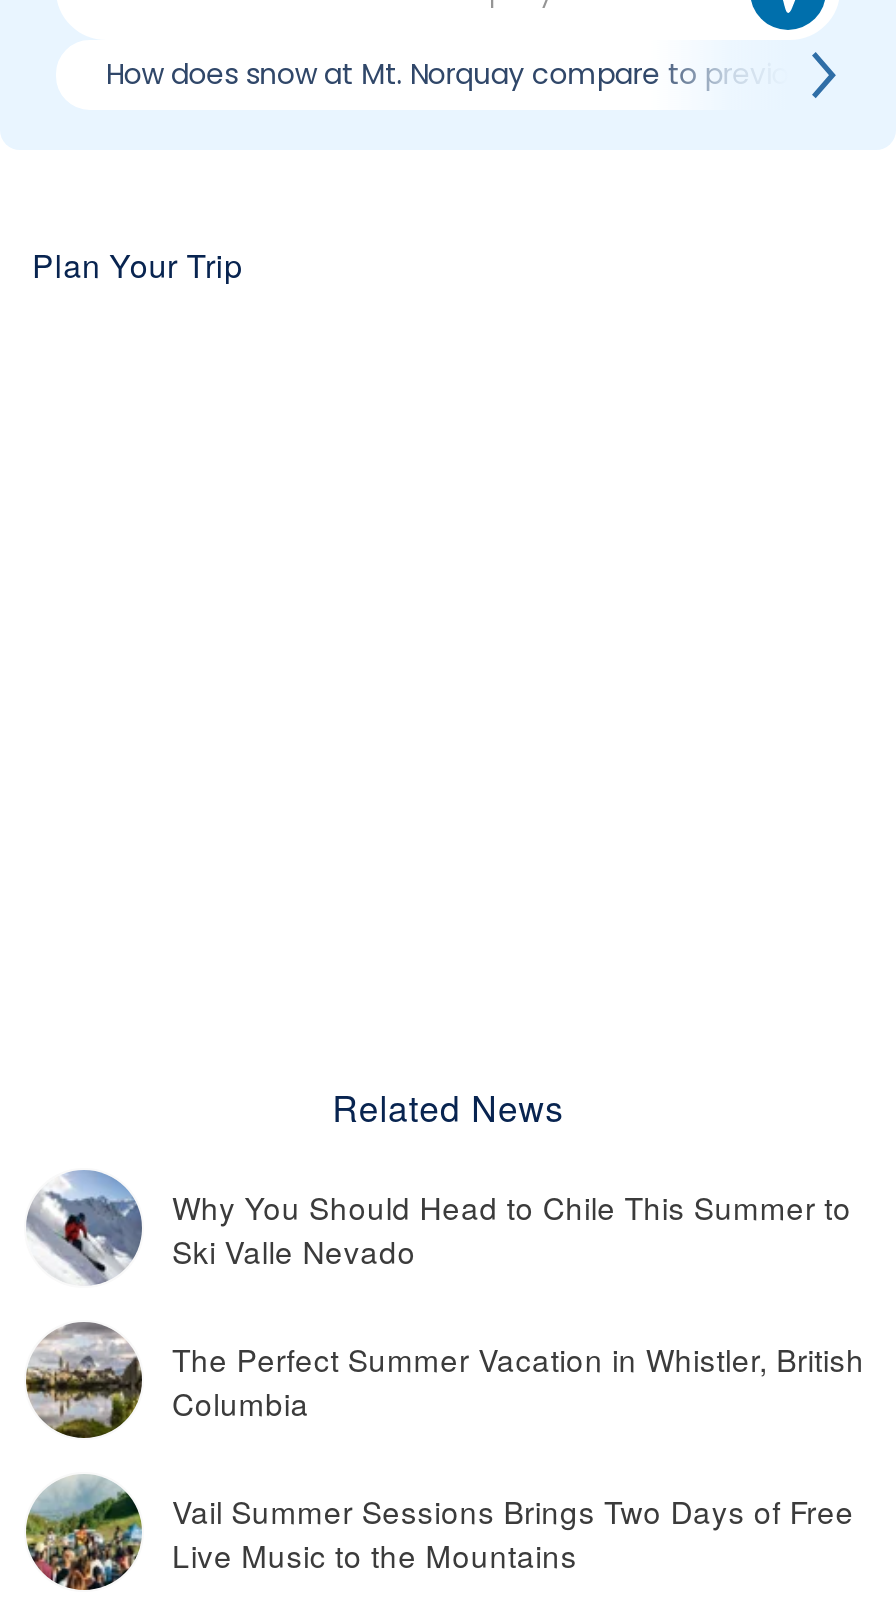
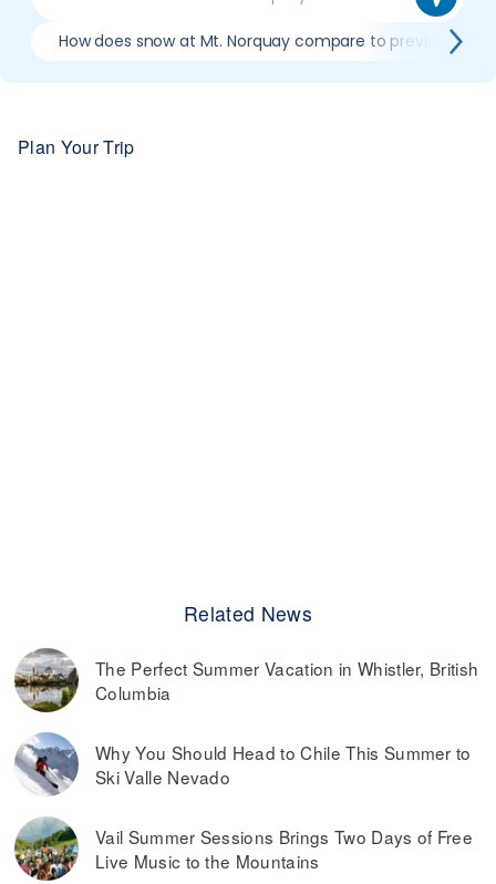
moved down: [image] | Why You Should Head to Chile This Summer to | Ski Valle Nevado

moved up: [image] | The Perfect Summer Vacation in Whistler, British | Columbia
